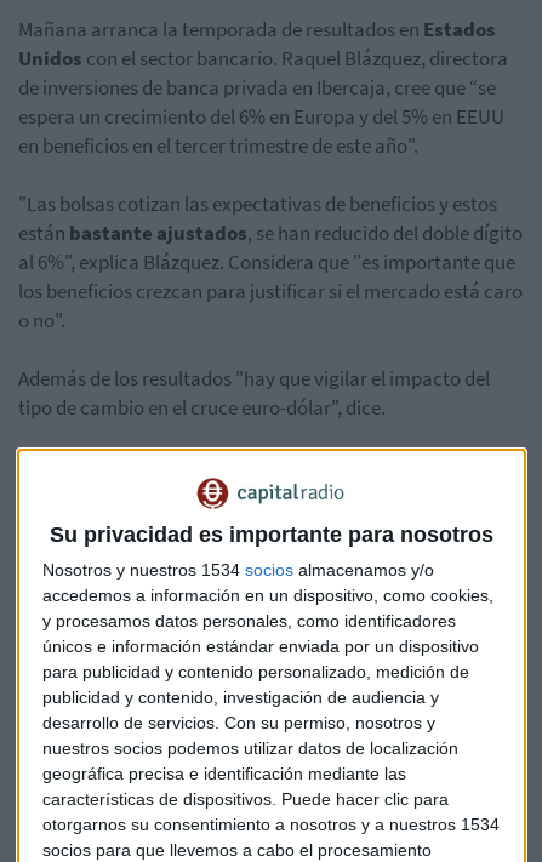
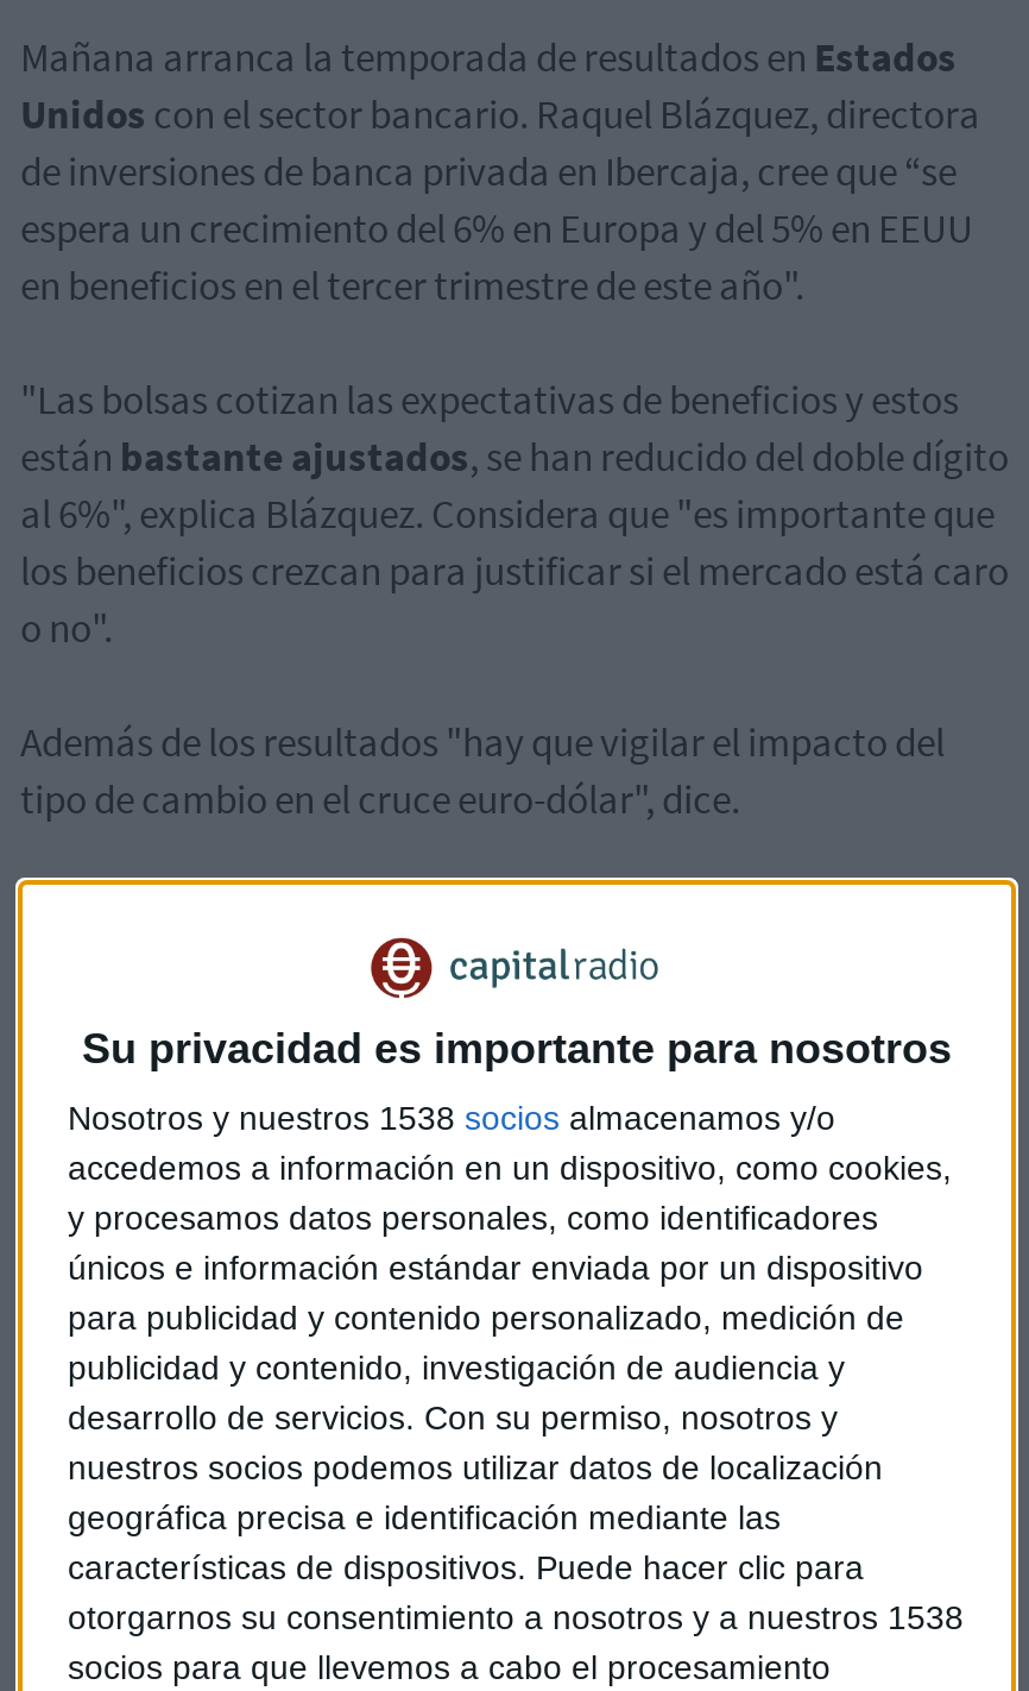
- Nosotros y nuestros 1534 socios almacenamos y/o
+ Nosotros y nuestros 1538 socios almacenamos y/o

- otorgarnos su consentimiento a nosotros y a nuestros 1534
+ otorgarnos su consentimiento a nosotros y a nuestros 1538
